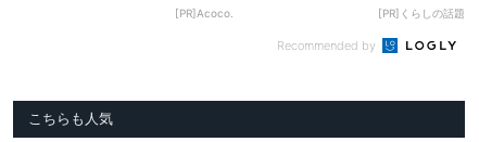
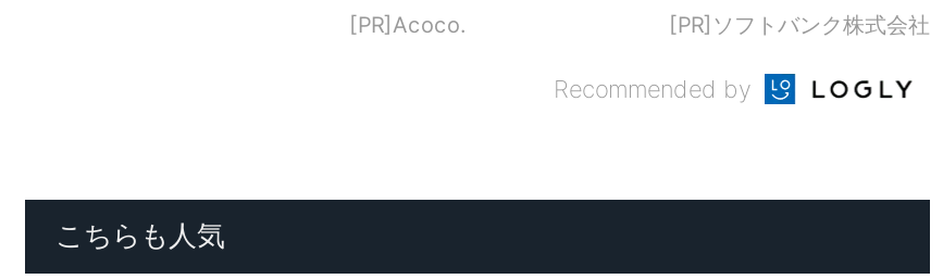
- [PR]くらしの話題
+ [PR]ソフトバンク株式会社
